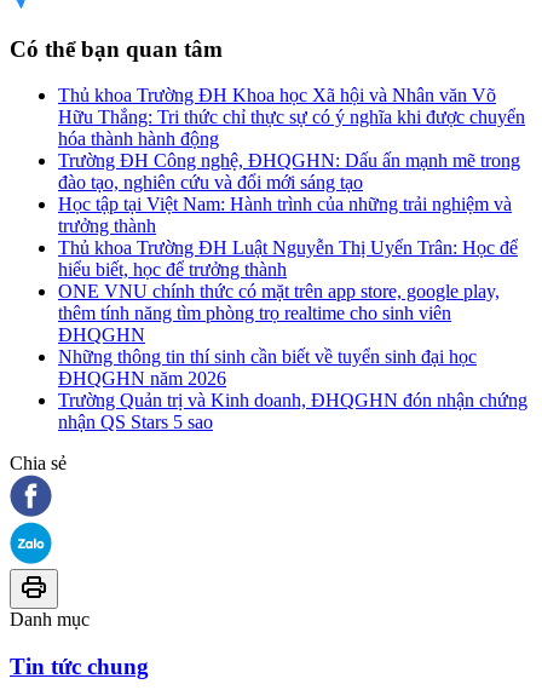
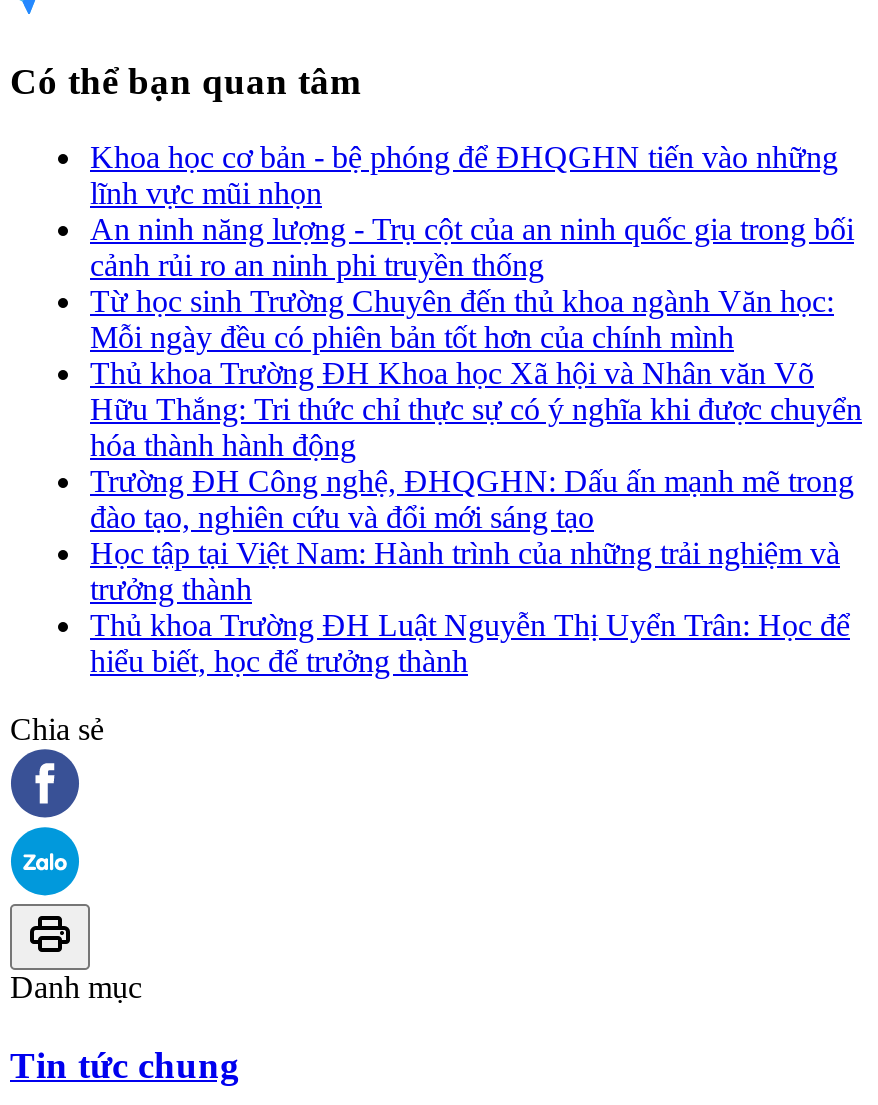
+ Khoa học cơ bản - bệ phóng để ĐHQGHN tiến vào những
+ lĩnh vực mũi nhọn
+ An ninh năng lượng - Trụ cột của an ninh quốc gia trong bối
+ cảnh rủi ro an ninh phi truyền thống
+ Từ học sinh Trường Chuyên đến thủ khoa ngành Văn học:
+ Mỗi ngày đều có phiên bản tốt hơn của chính mình

moved down: Thủ khoa Trường ĐH Khoa học Xã hội và Nhân văn Võ | Hữu Thắng: Tri thức chỉ thực sự có ý nghĩa khi được chuyển | hóa thành hành động | ... | Thủ khoa Trường ĐH Luật Nguyễn Thị Uyển Trân: Học để | hiểu biết, học để trưởng thành

- ONE VNU chính thức có mặt trên app store, google play,
- thêm tính năng tìm phòng trọ realtime cho sinh viên
- ĐHQGHN
- Những thông tin thí sinh cần biết về tuyển sinh đại học
- ĐHQGHN năm 2026
- Trường Quản trị và Kinh doanh, ĐHQGHN đón nhận chứng
- nhận QS Stars 5 sao
